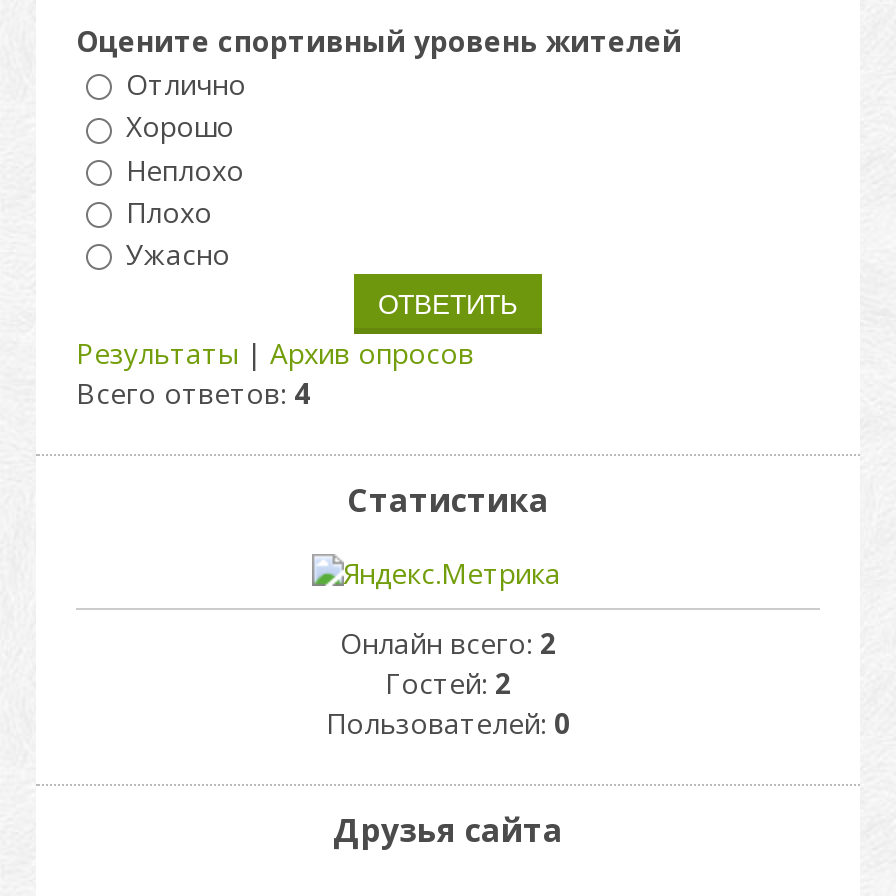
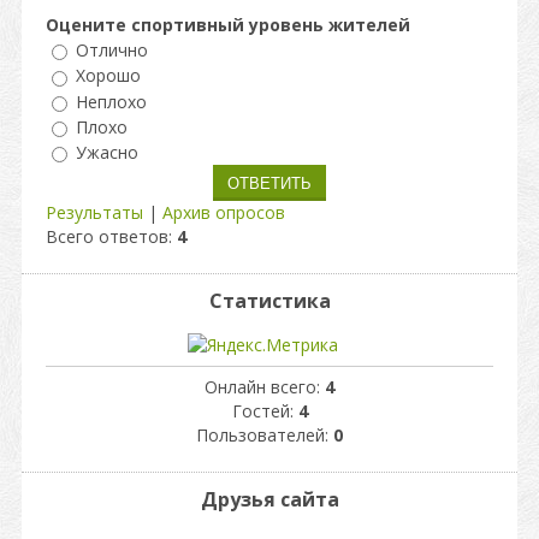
- Онлайн всего: 2
+ Онлайн всего: 4

- Гостей: 2
+ Гостей: 4
